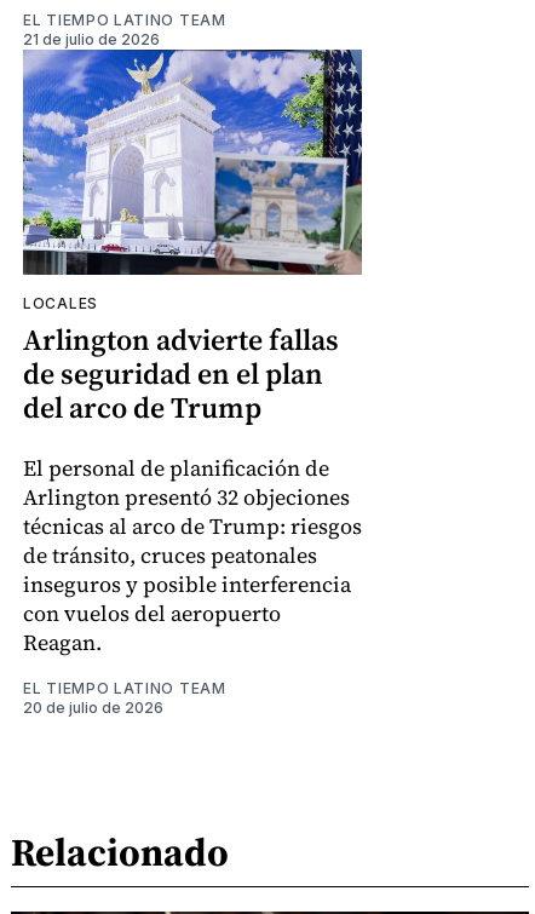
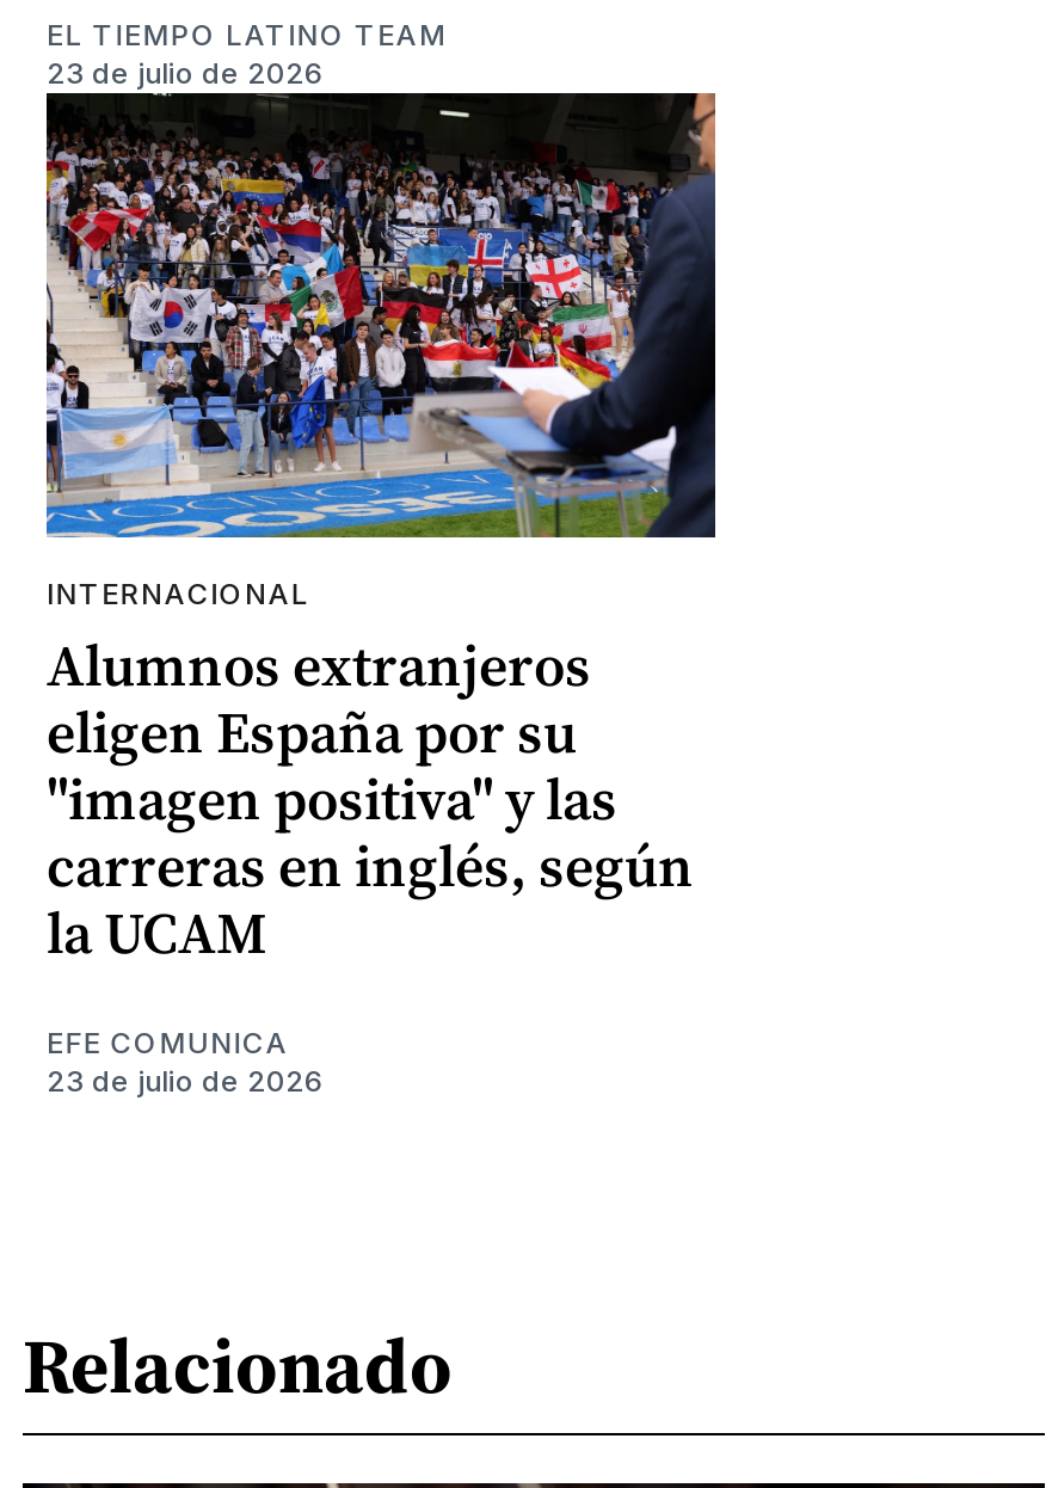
- 21 de julio de 2026
+ 23 de julio de 2026

- [image]
- LOCALES
- Arlington advierte fallas
- de seguridad en el plan
- del arco de Trump
- El personal de planificación de
- Arlington presentó 32 objeciones
- técnicas al arco de Trump: riesgos
- de tránsito, cruces peatonales
- inseguros y posible interferencia
- con vuelos del aeropuerto
- Reagan.
- EL TIEMPO LATINO TEAM
- 20 de julio de 2026
+ [image]
+ INTERNACIONAL
+ Alumnos extranjeros
+ eligen España por su
+ "imagen positiva" y las
+ carreras en inglés, según
+ la UCAM
+ EFE COMUNICA
+ 23 de julio de 2026
